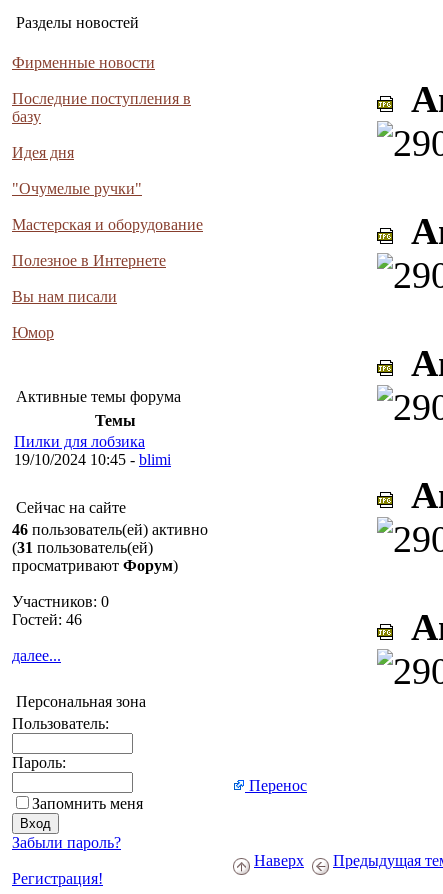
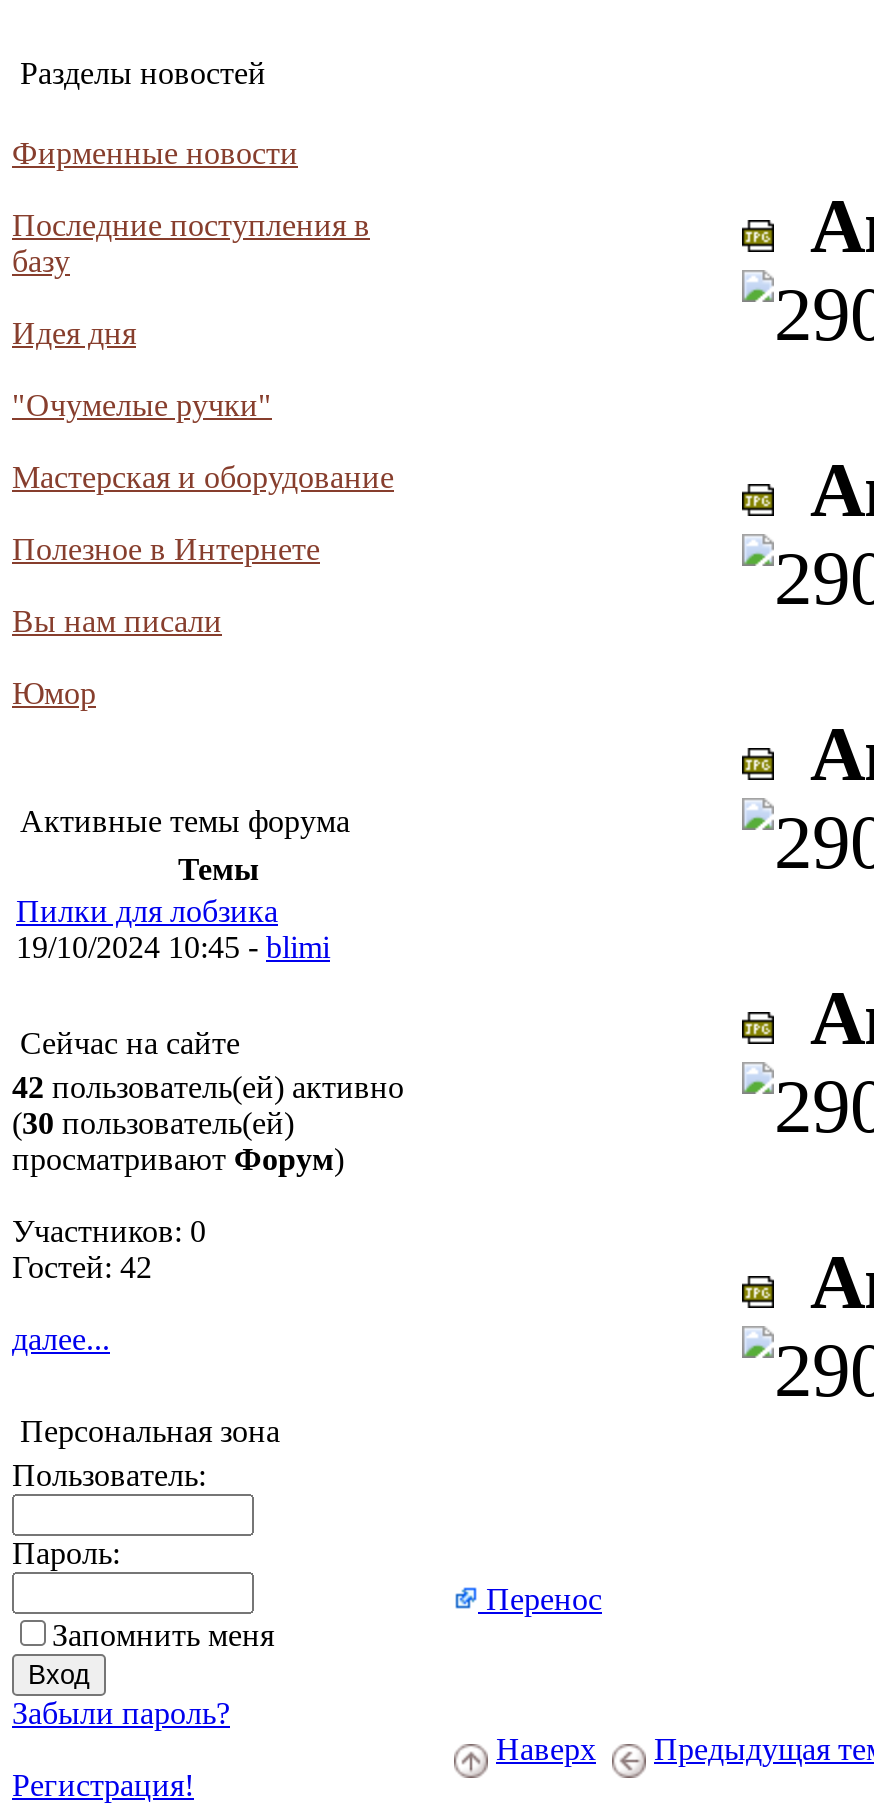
- 46 пользователь(ей) активно
+ 42 пользователь(ей) активно

- (31 пользователь(ей)
+ (30 пользователь(ей)

- Гостей: 46
+ Гостей: 42
